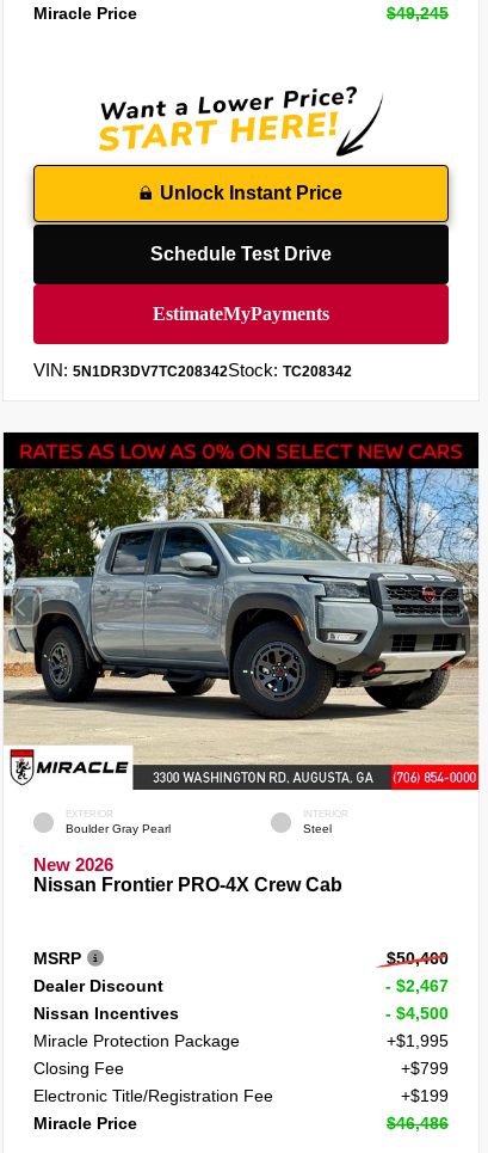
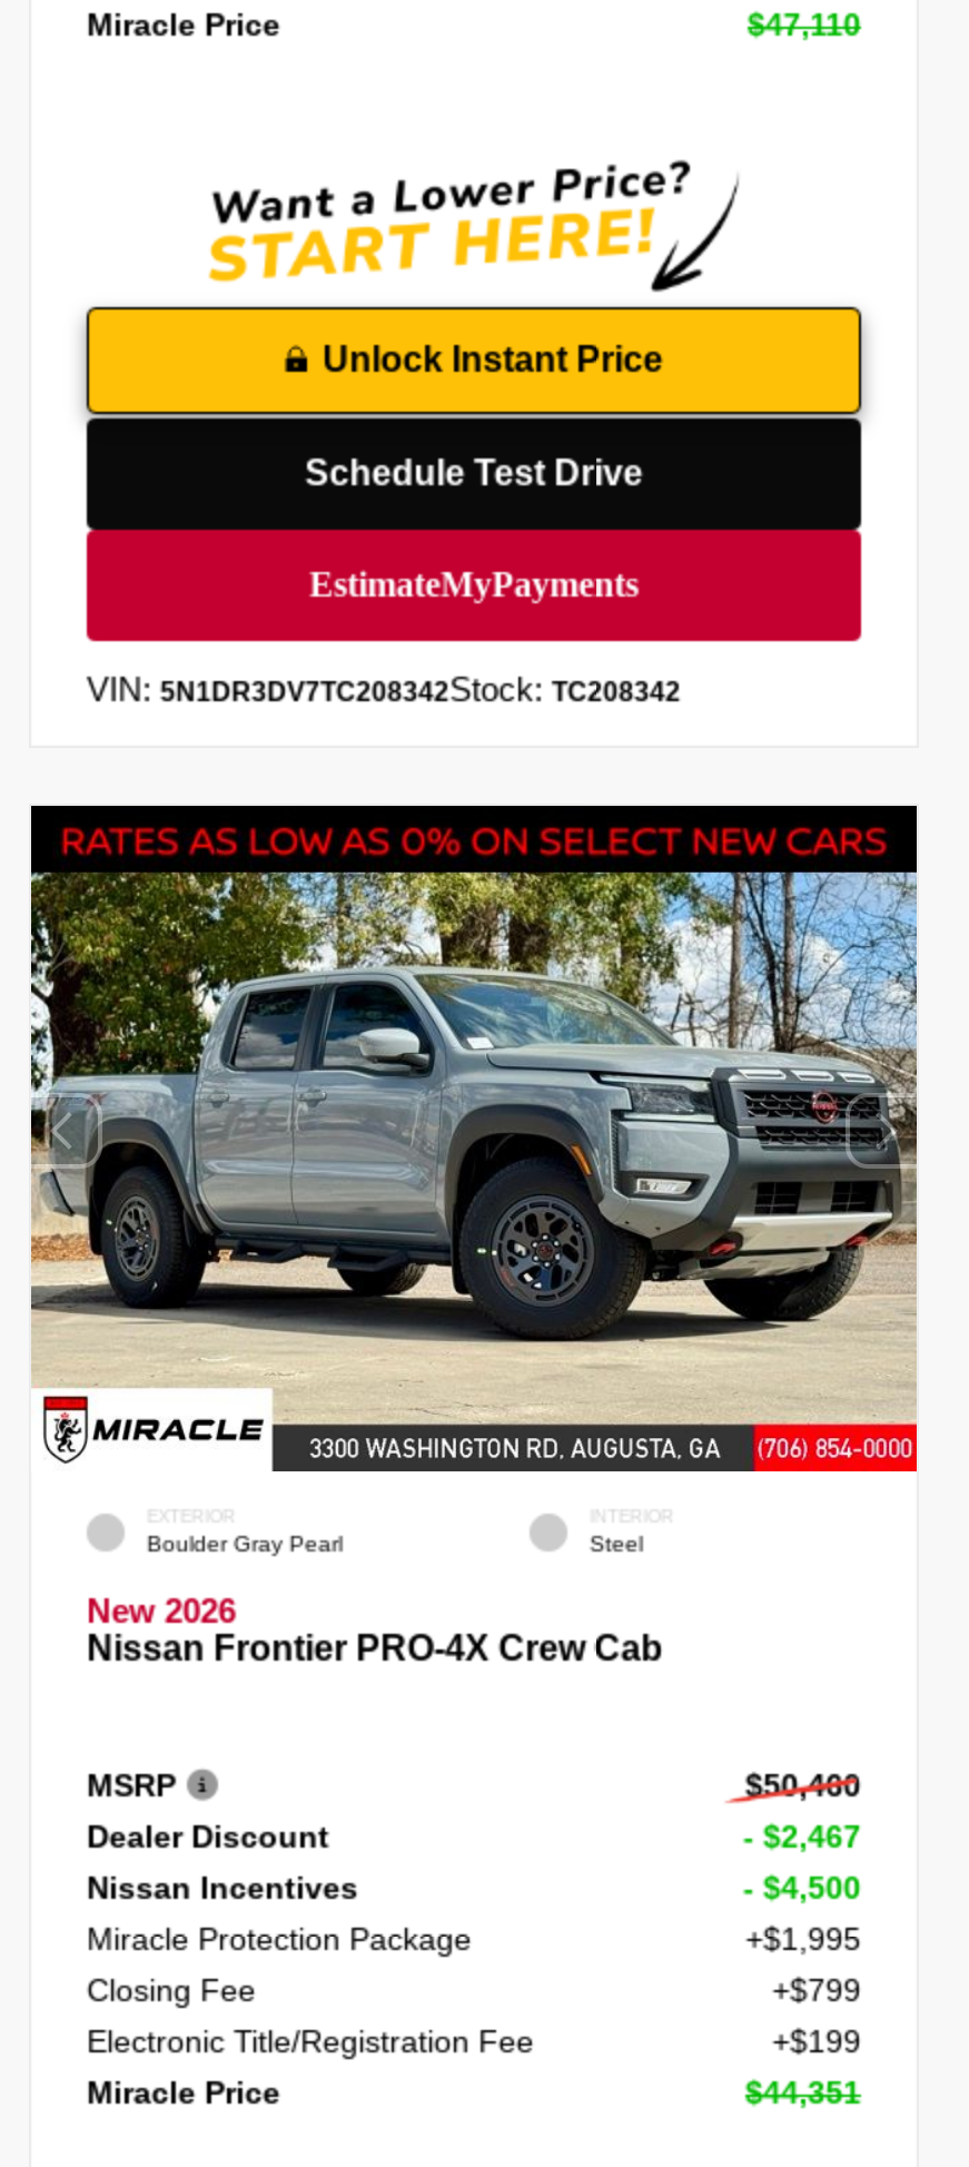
- $49,245
+ $47,110

- $46,486
+ $44,351
